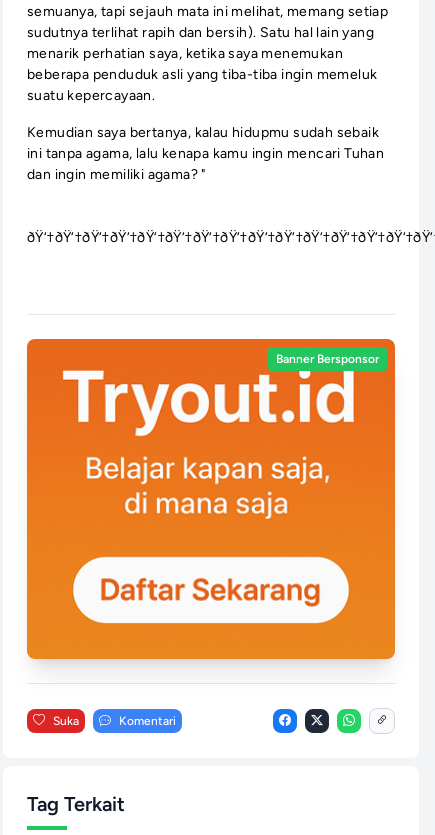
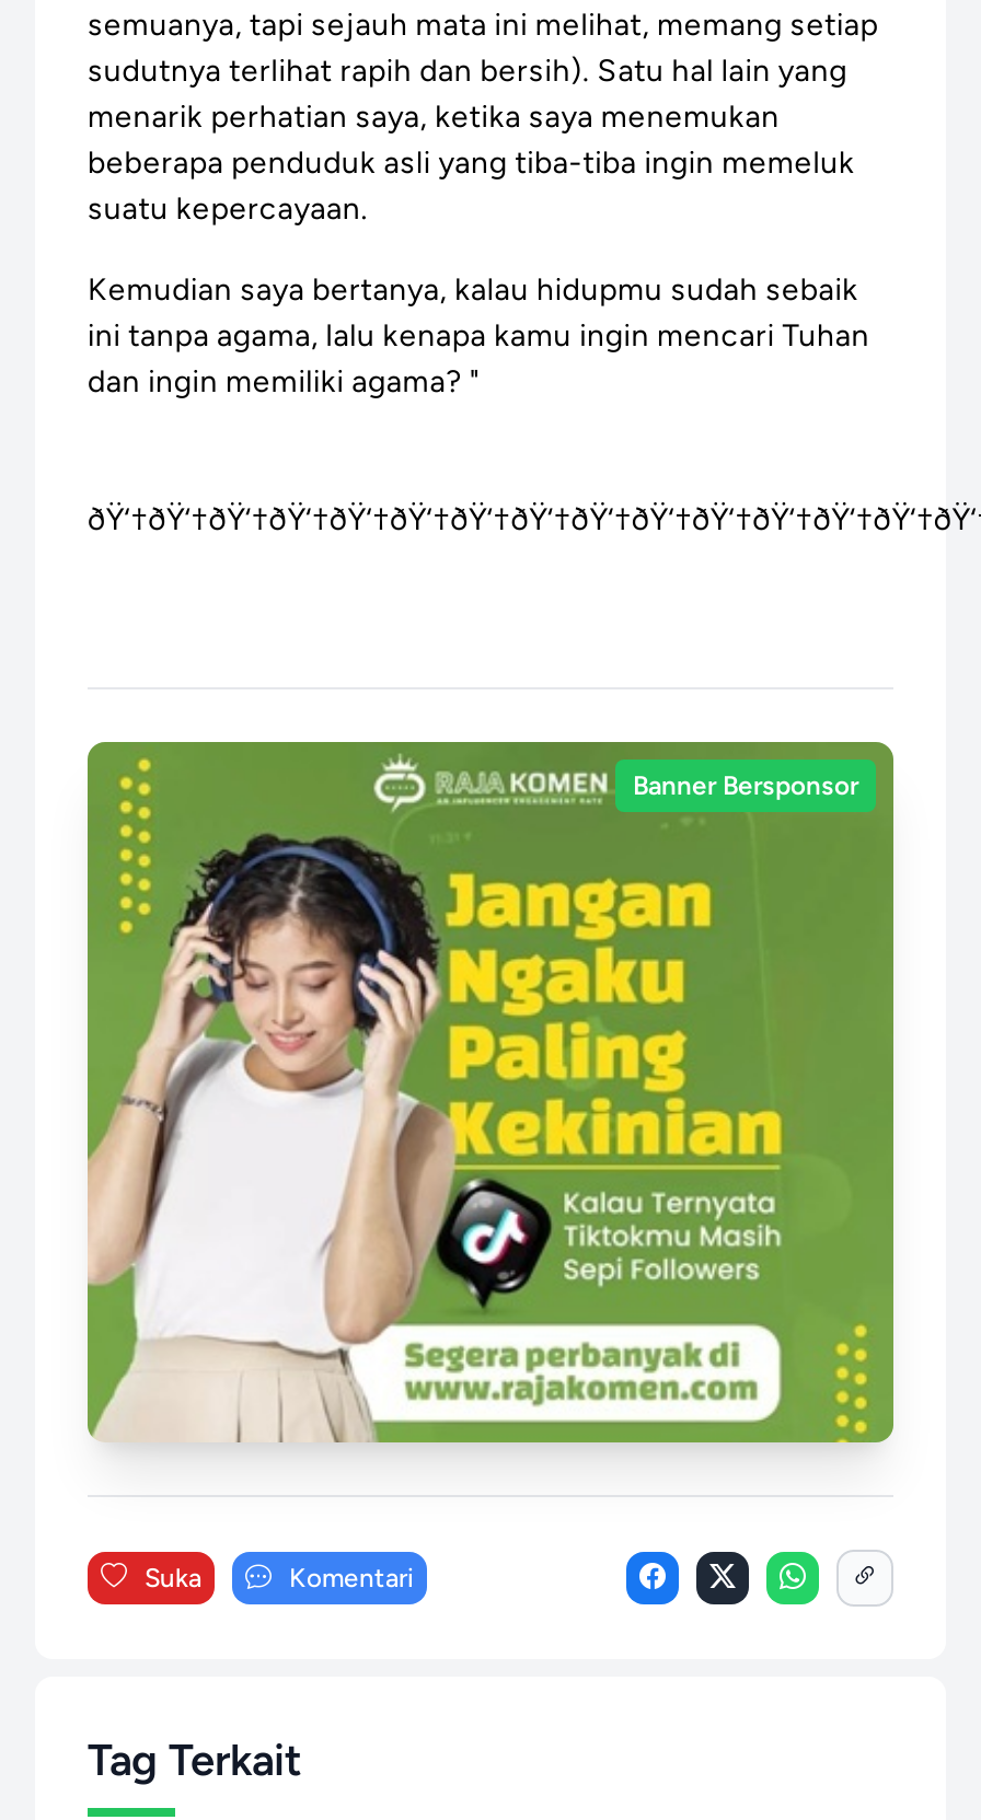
- [image]
+ [image]
